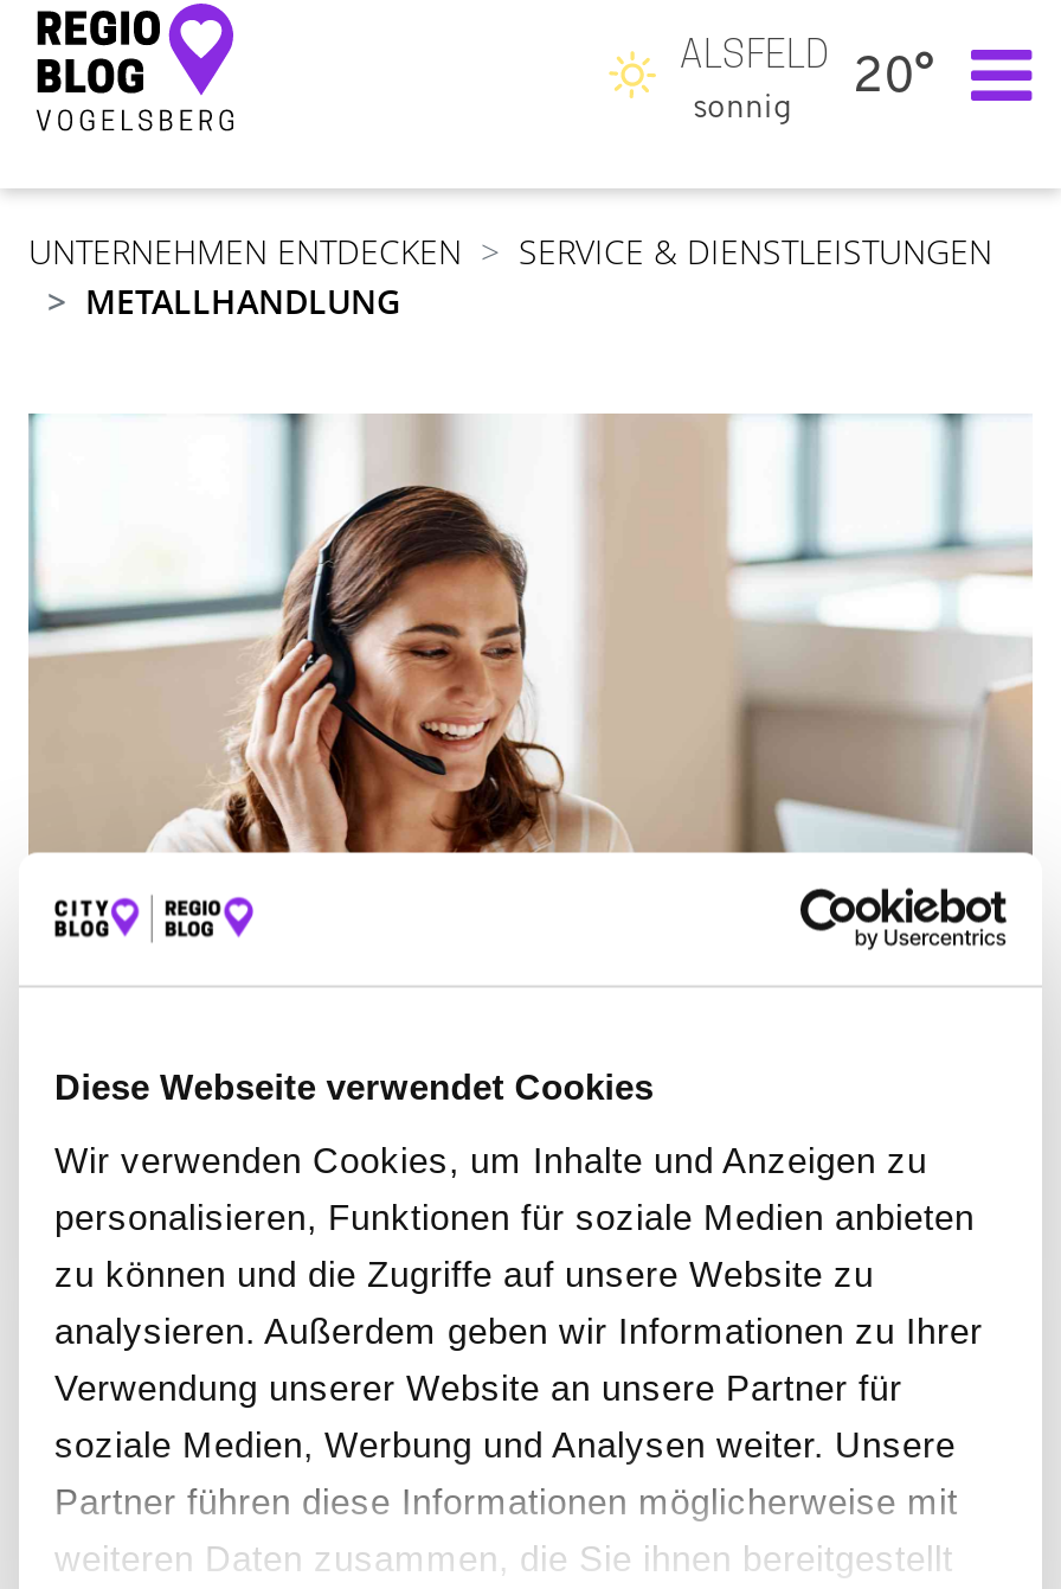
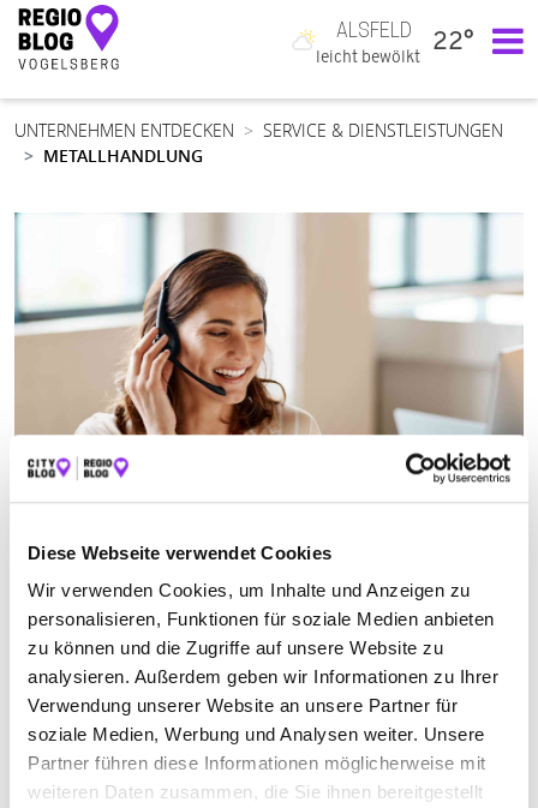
- ALSFELD 20°
+ ALSFELD 22°

- sonnig
+ leicht bewölkt
